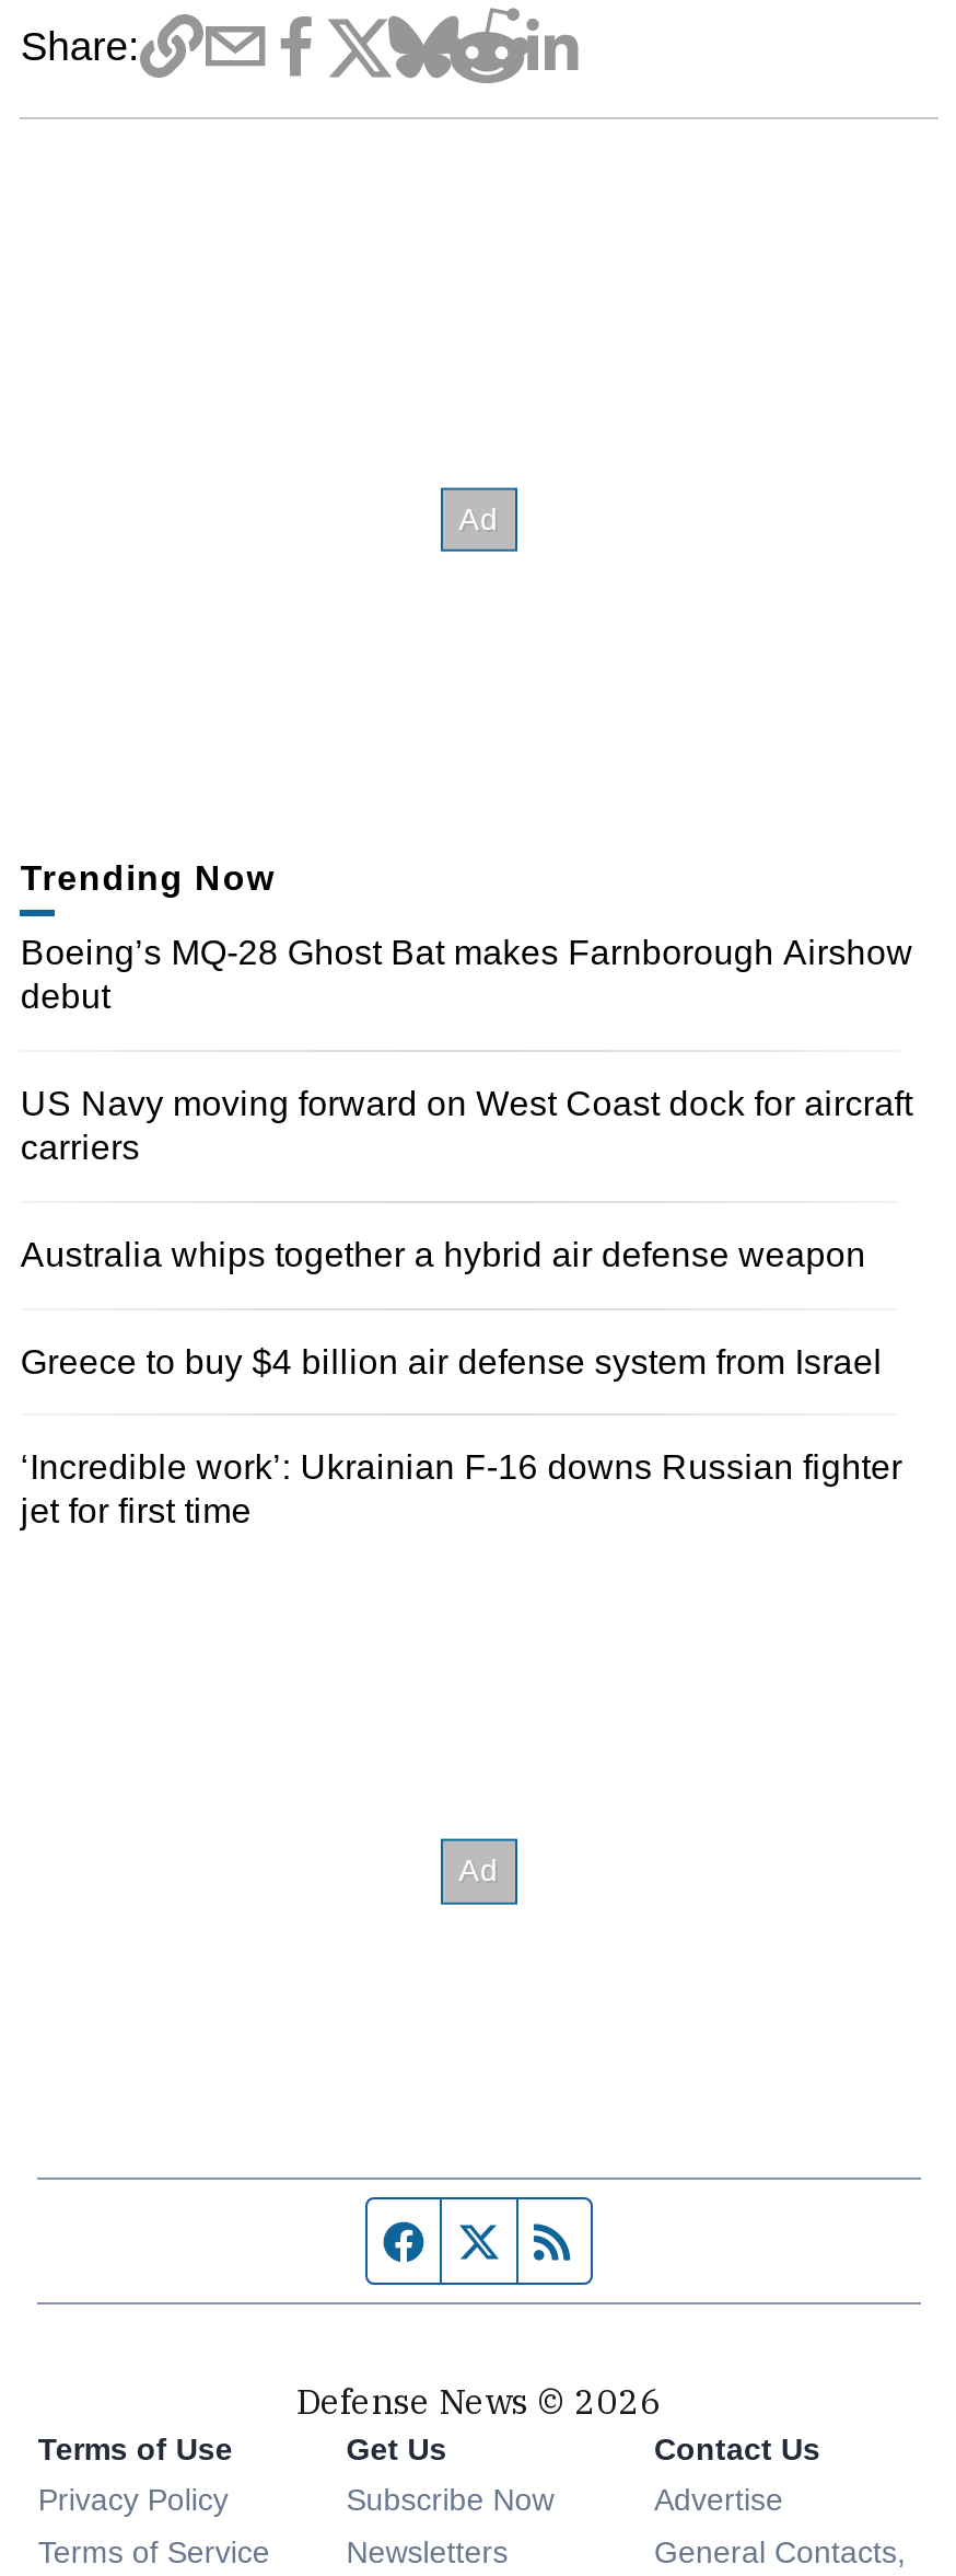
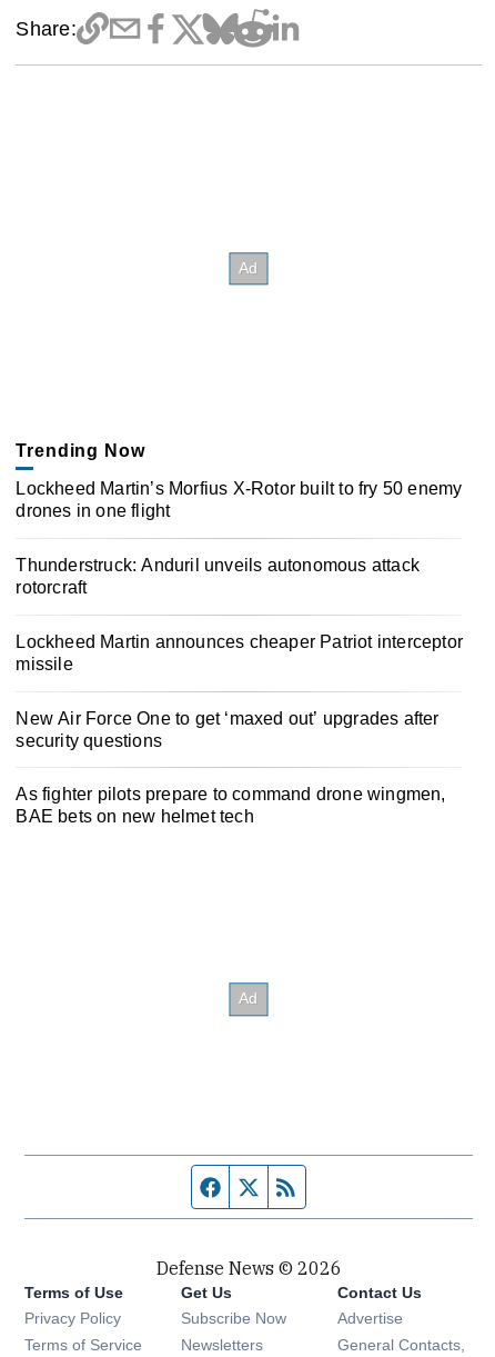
- Boeing’s MQ-28 Ghost Bat makes Farnborough Airshow
- debut
+ Lockheed Martin’s Morfius X-Rotor built to fry 50 enemy
+ drones in one flight

- US Navy moving forward on West Coast dock for aircraft
- carriers
+ Thunderstruck: Anduril unveils autonomous attack
+ rotorcraft

- Australia whips together a hybrid air defense weapon
+ Lockheed Martin announces cheaper Patriot interceptor
+ missile

- Greece to buy $4 billion air defense system from Israel
+ New Air Force One to get ‘maxed out’ upgrades after
+ security questions

- ‘Incredible work’: Ukrainian F-16 downs Russian fighter
- jet for first time
+ As fighter pilots prepare to command drone wingmen,
+ BAE bets on new helmet tech
